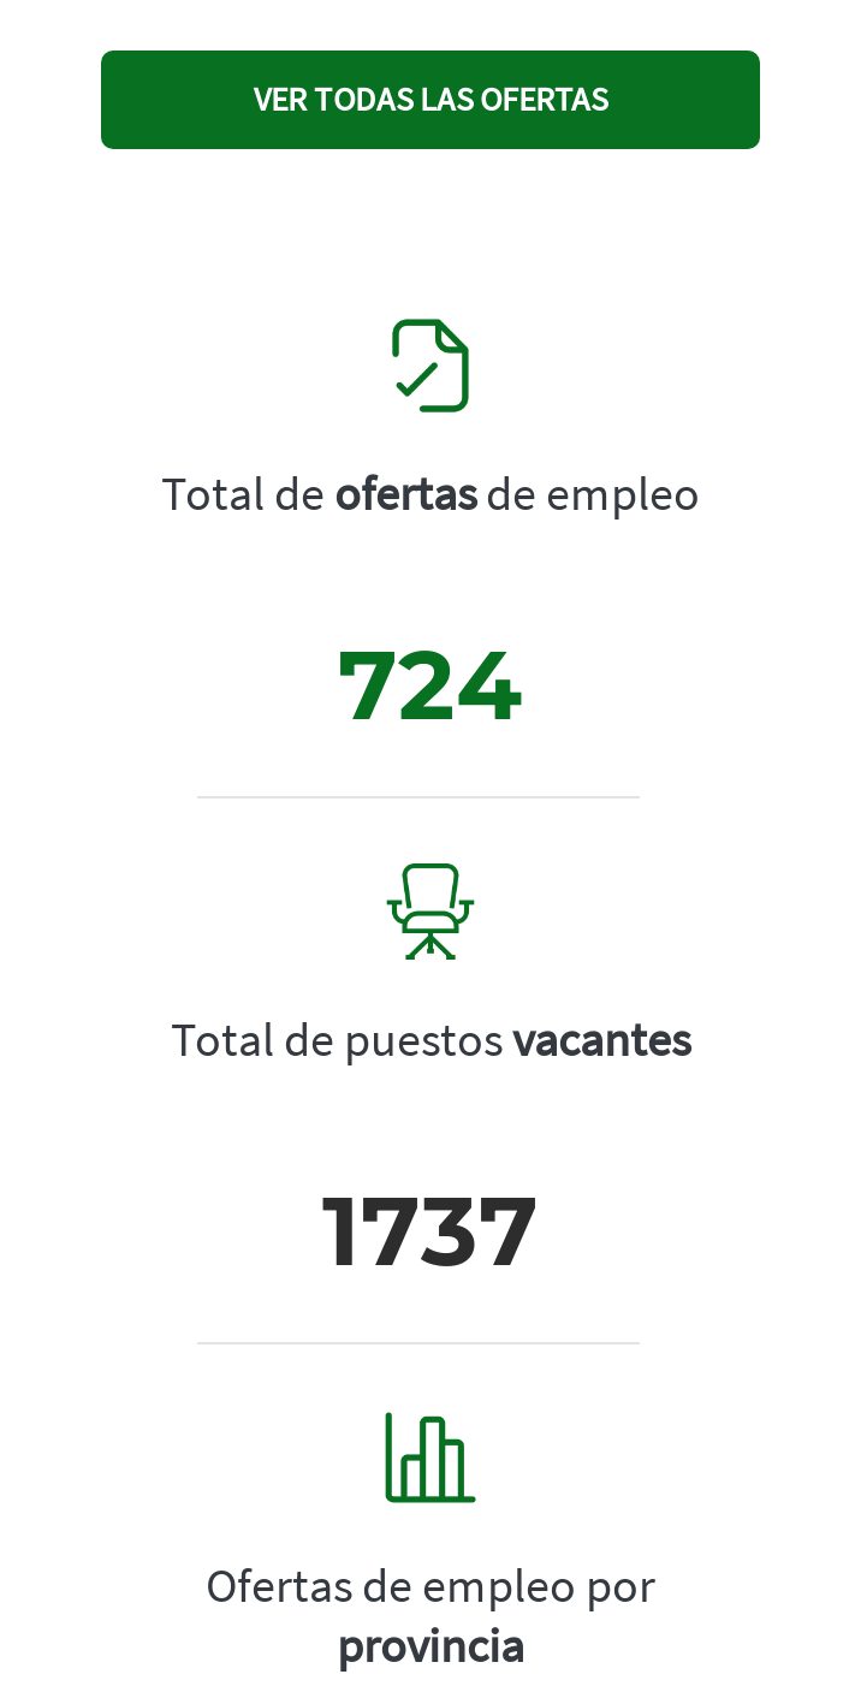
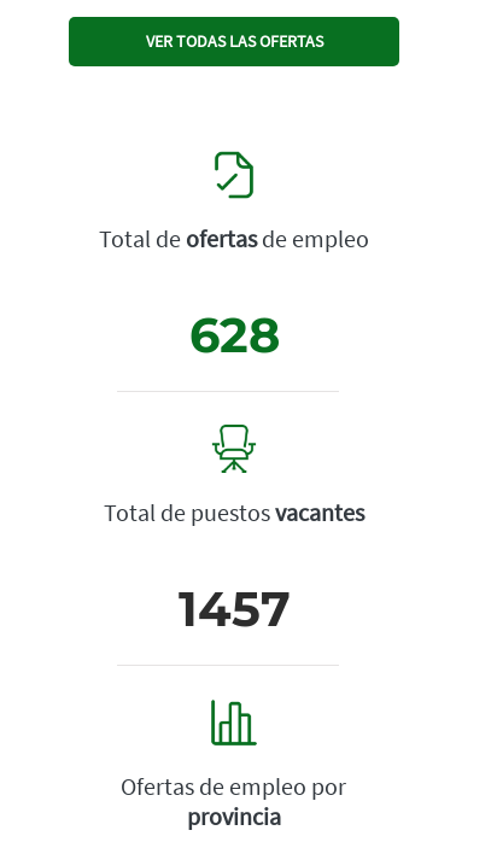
- 724
+ 628

- 1737
+ 1457
